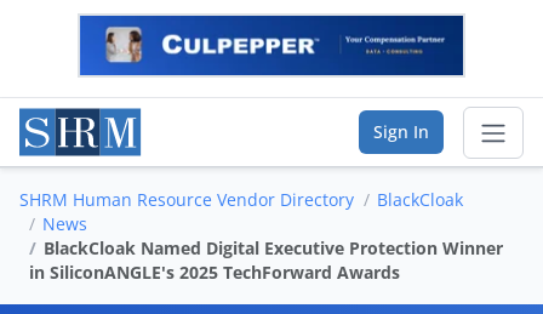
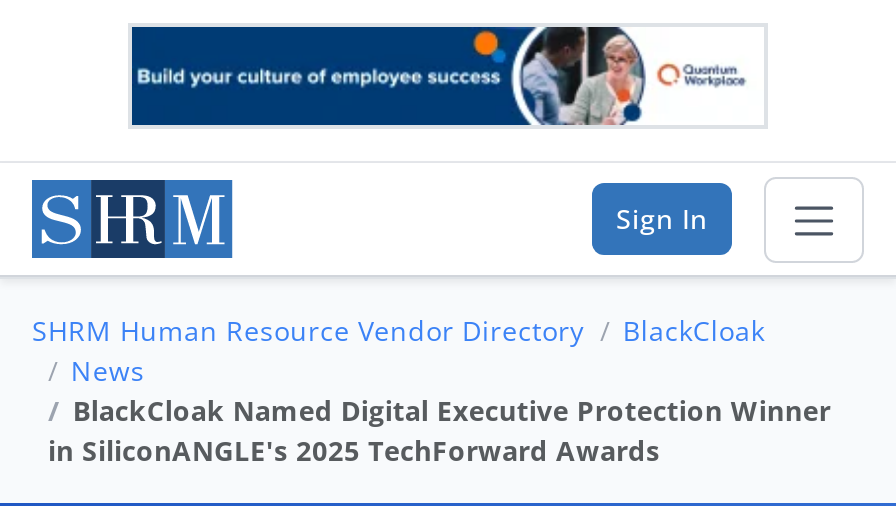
- [image]
+ [image]
